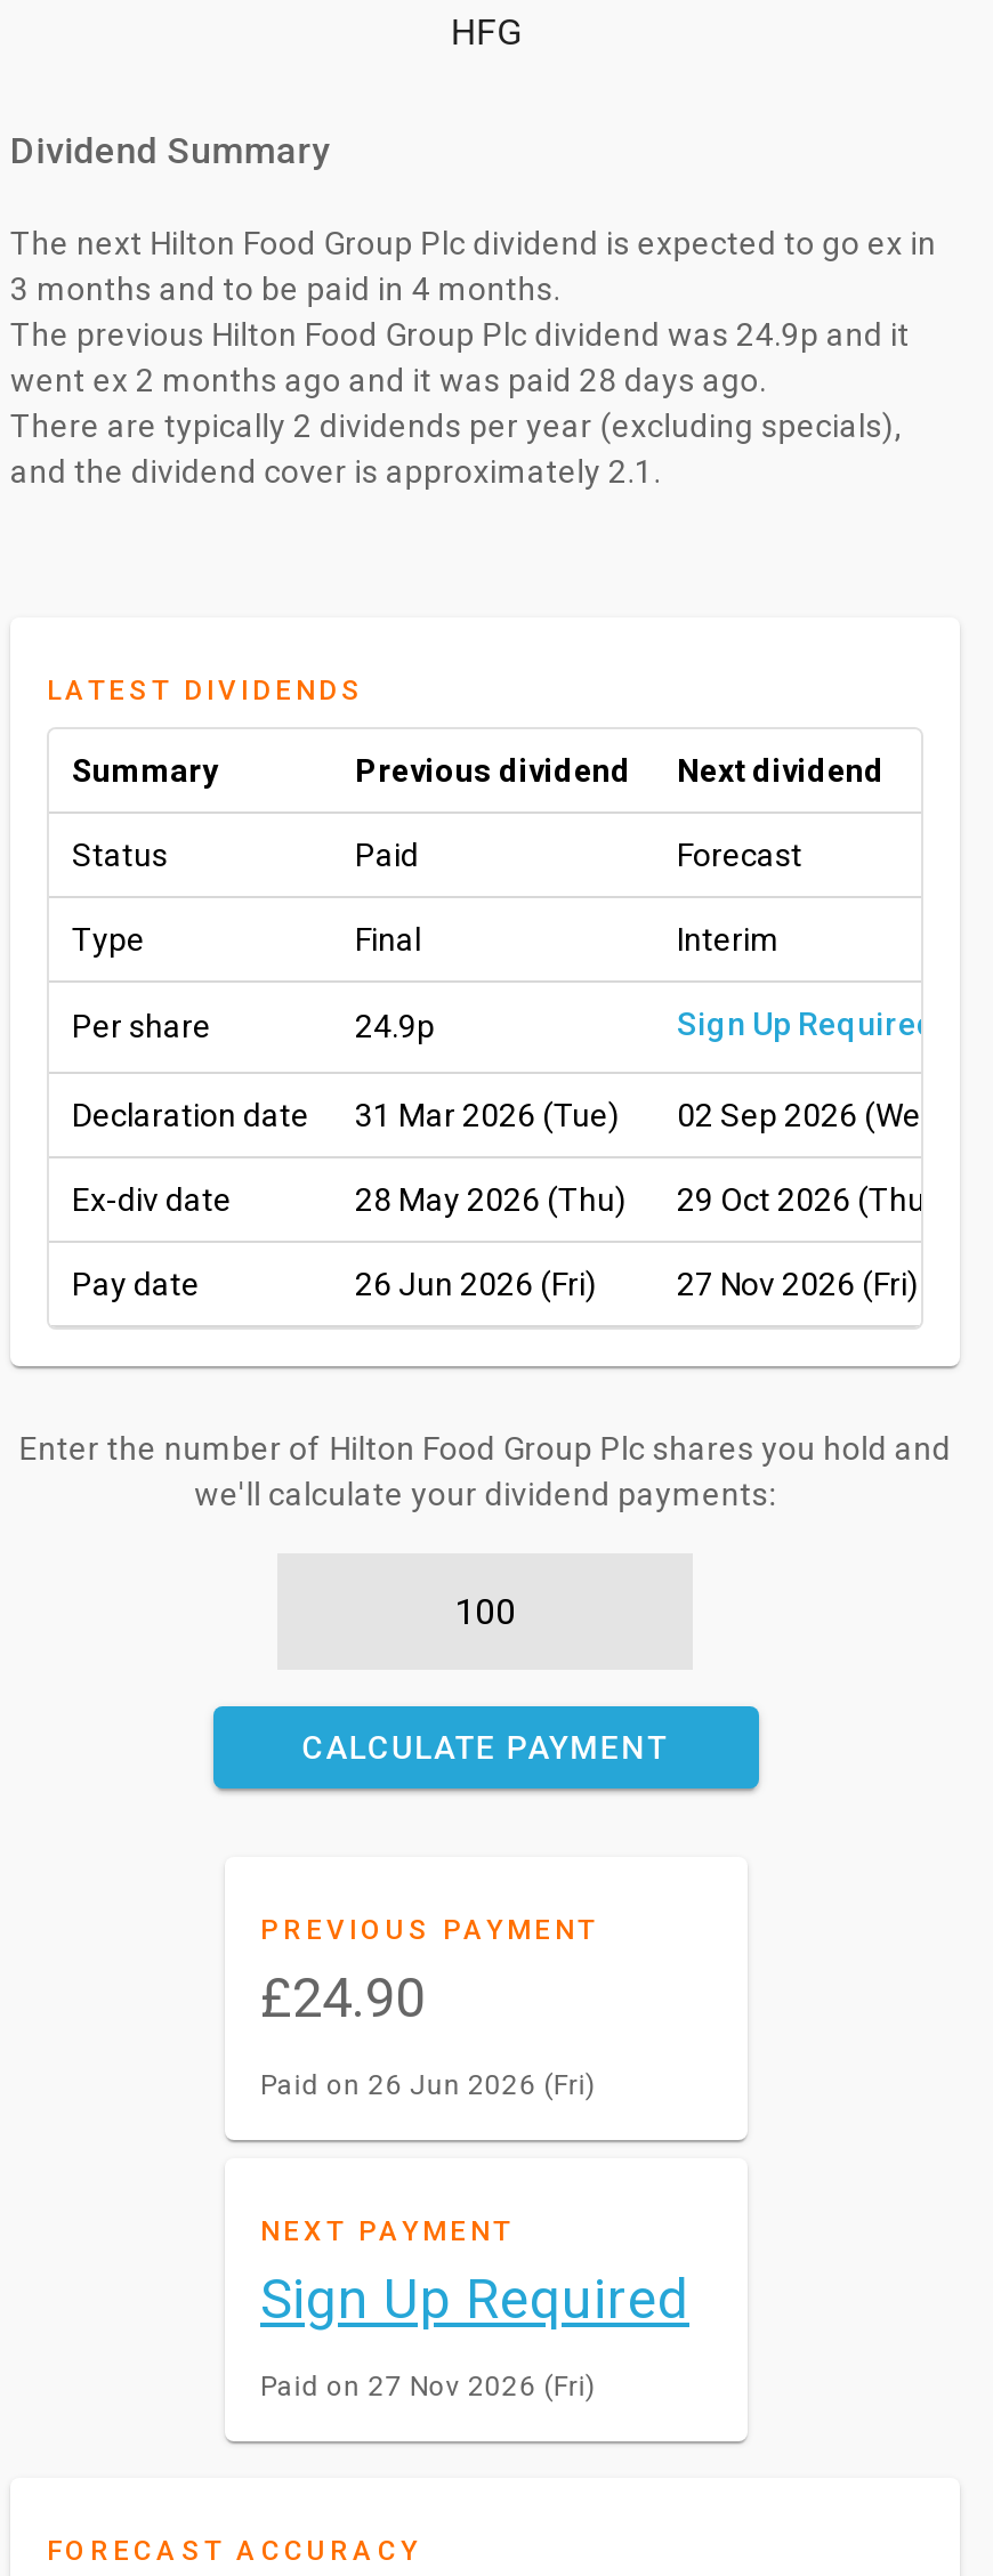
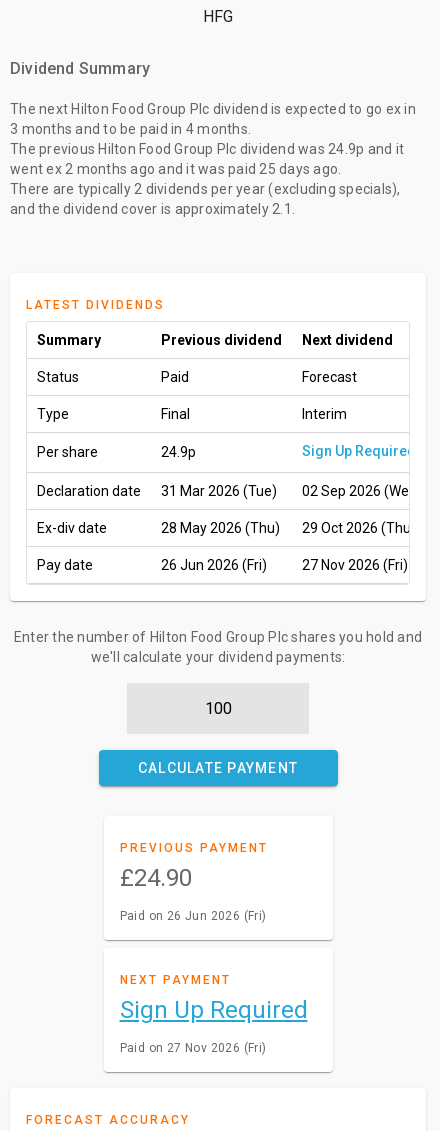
- went ex 2 months ago and it was paid 28 days ago.
+ went ex 2 months ago and it was paid 25 days ago.
